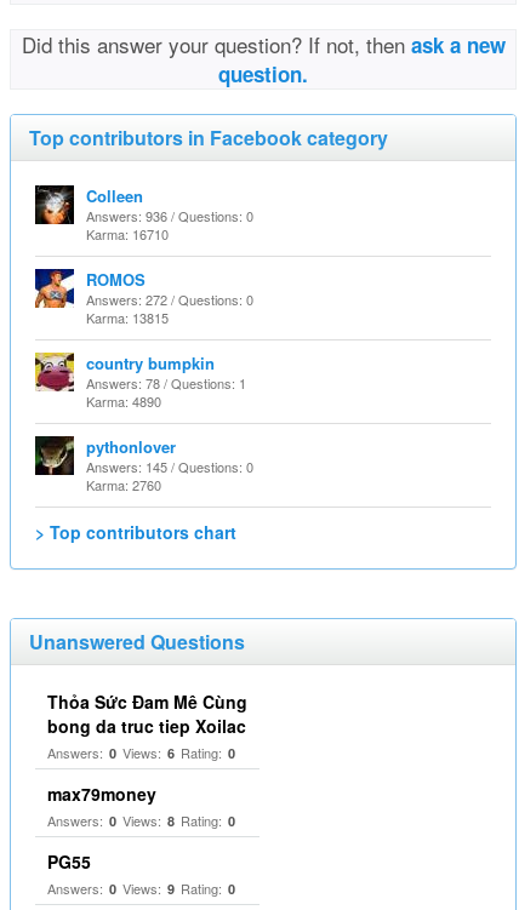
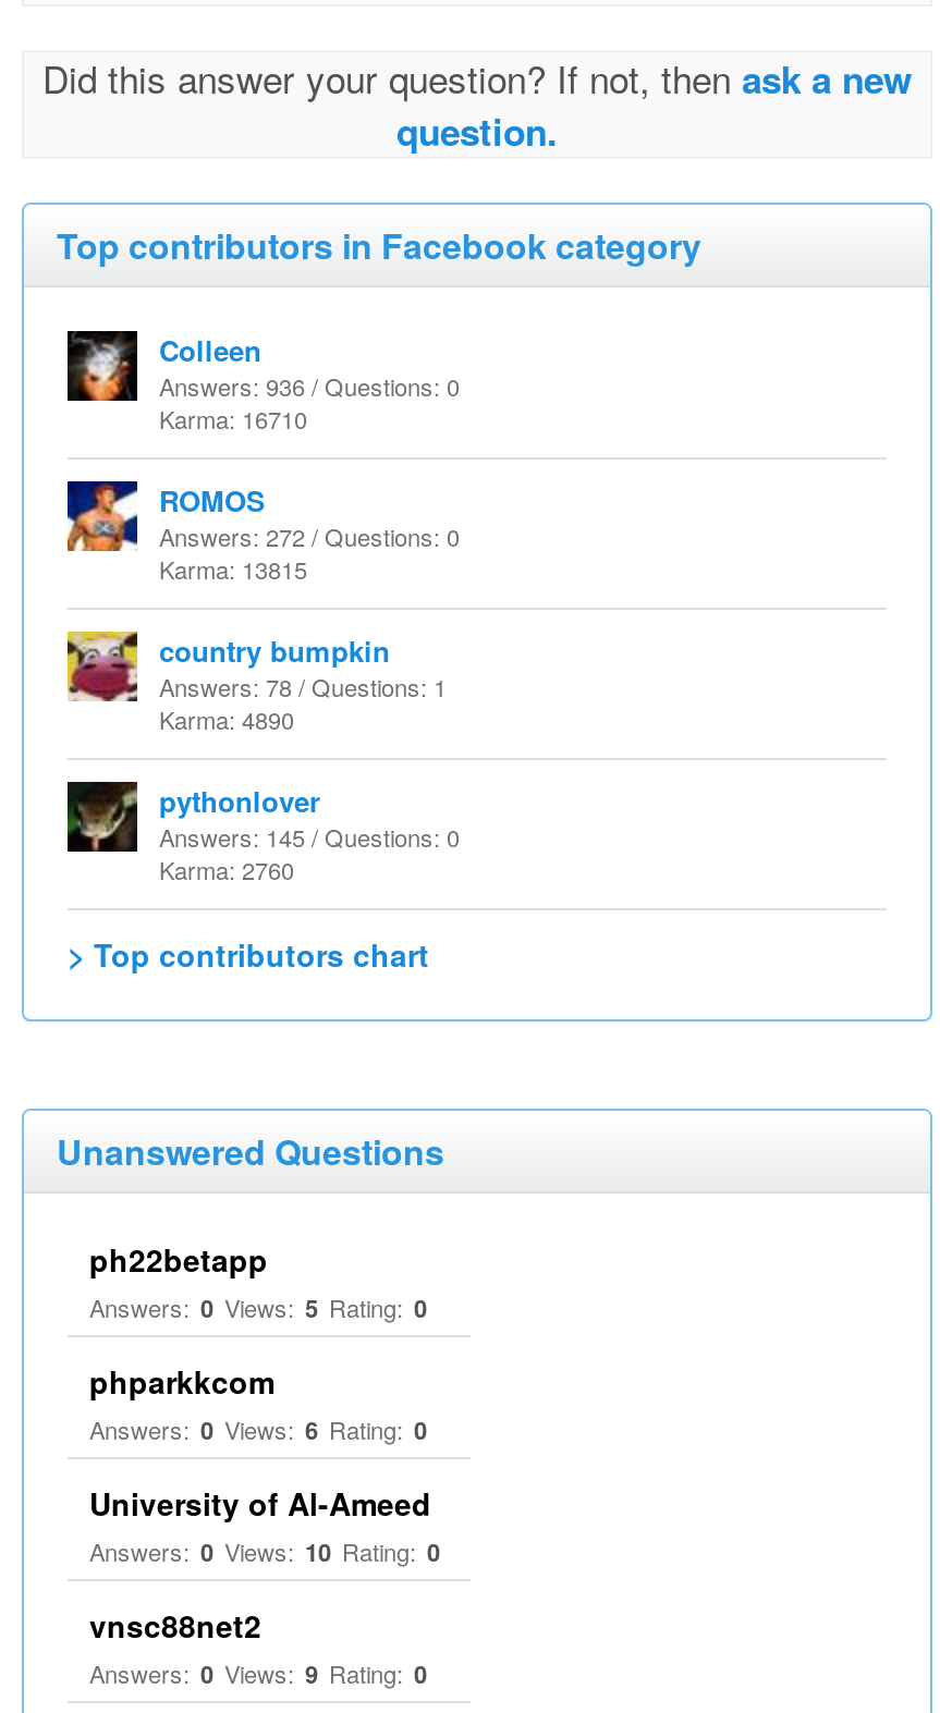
- Thỏa Sức Đam Mê Cùng
- bong da truc tiep Xoilac
+ ph22betapp
+ Answers: 0 Views: 5 Rating: 0
+ phparkkcom

- max79money
- Answers: 0 Views: 8 Rating: 0
+ University of Al-Ameed
+ Answers: 0 Views: 10 Rating: 0

- PG55
+ vnsc88net2
